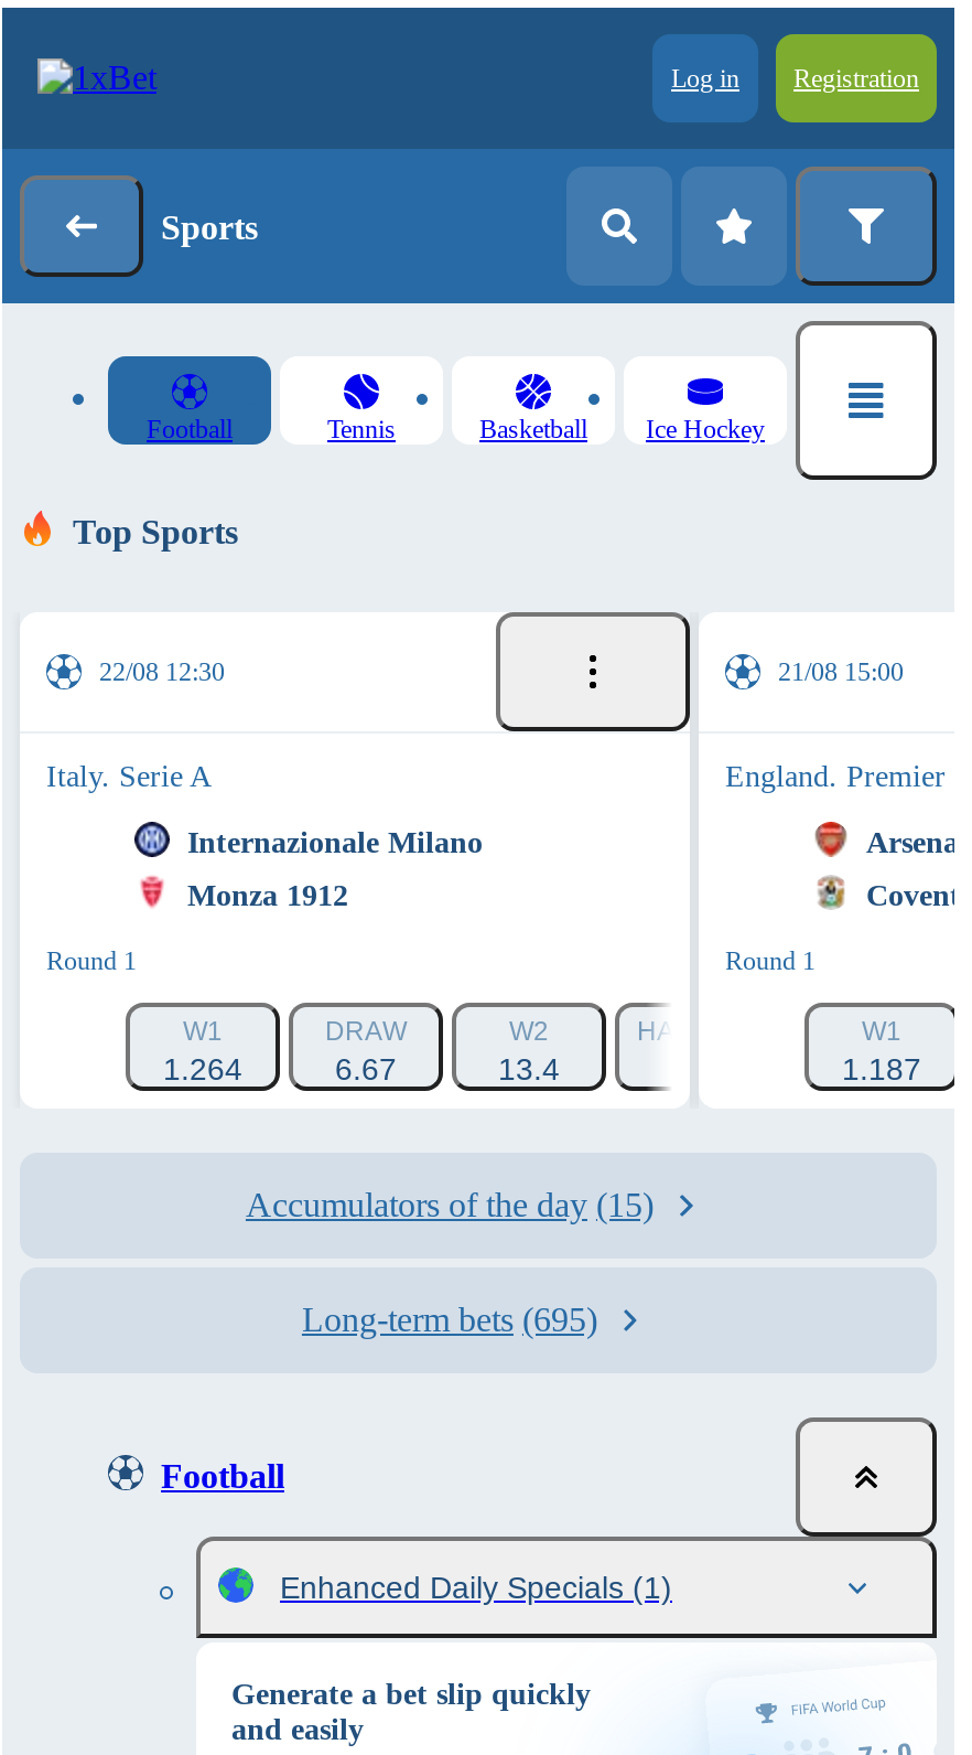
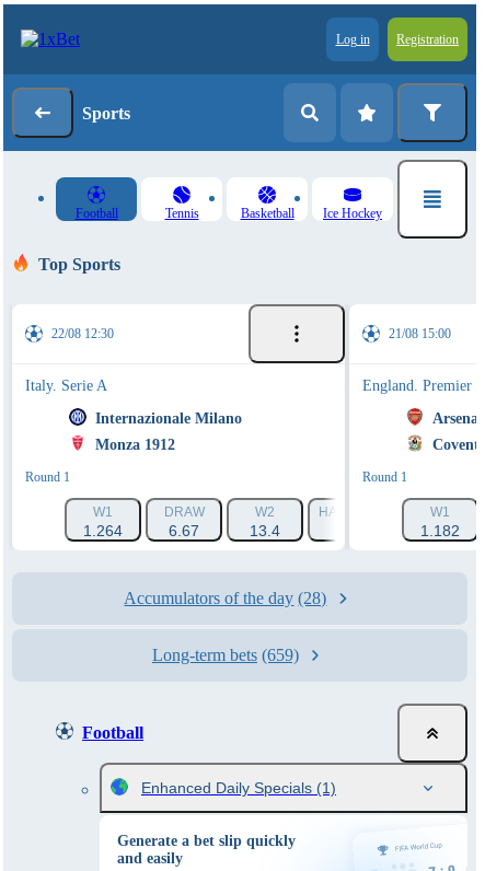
- 1.187
+ 1.182

- Accumulators of the day (15)
+ Accumulators of the day (28)

- Long-term bets (695)
+ Long-term bets (659)
